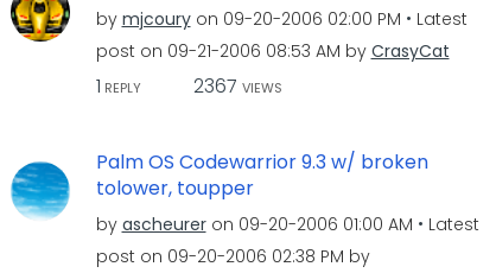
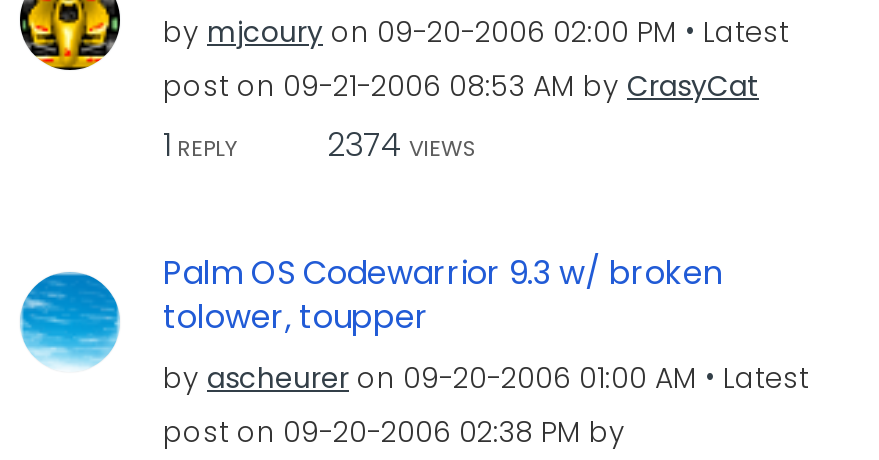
- 1 REPLY 2367 VIEWS
+ 1 REPLY 2374 VIEWS
